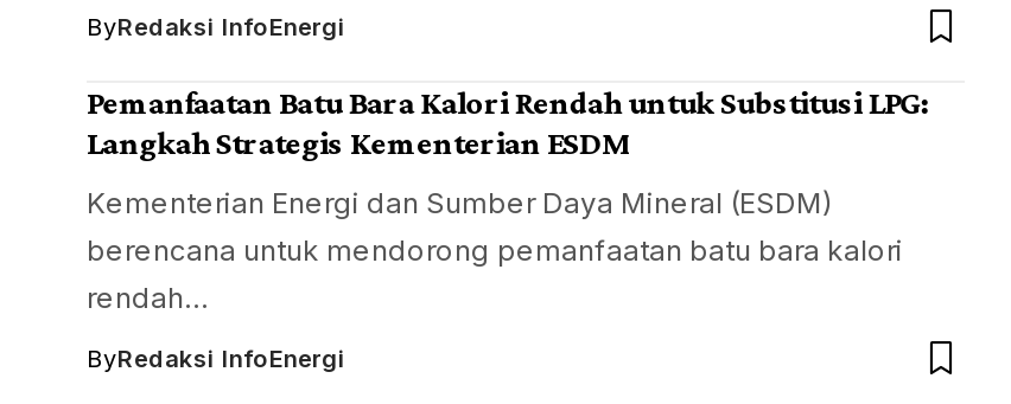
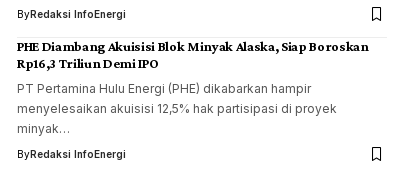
- Pemanfaatan Batu Bara Kalori Rendah untuk Substitusi LPG:
- Langkah Strategis Kementerian ESDM
+ PHE Diambang Akuisisi Blok Minyak Alaska, Siap Boroskan
+ Rp16,3 Triliun Demi IPO

- Kementerian Energi dan Sumber Daya Mineral (ESDM)
- berencana untuk mendorong pemanfaatan batu bara kalori
- rendah…
+ PT Pertamina Hulu Energi (PHE) dikabarkan hampir
+ menyelesaikan akuisisi 12,5% hak partisipasi di proyek
+ minyak…
